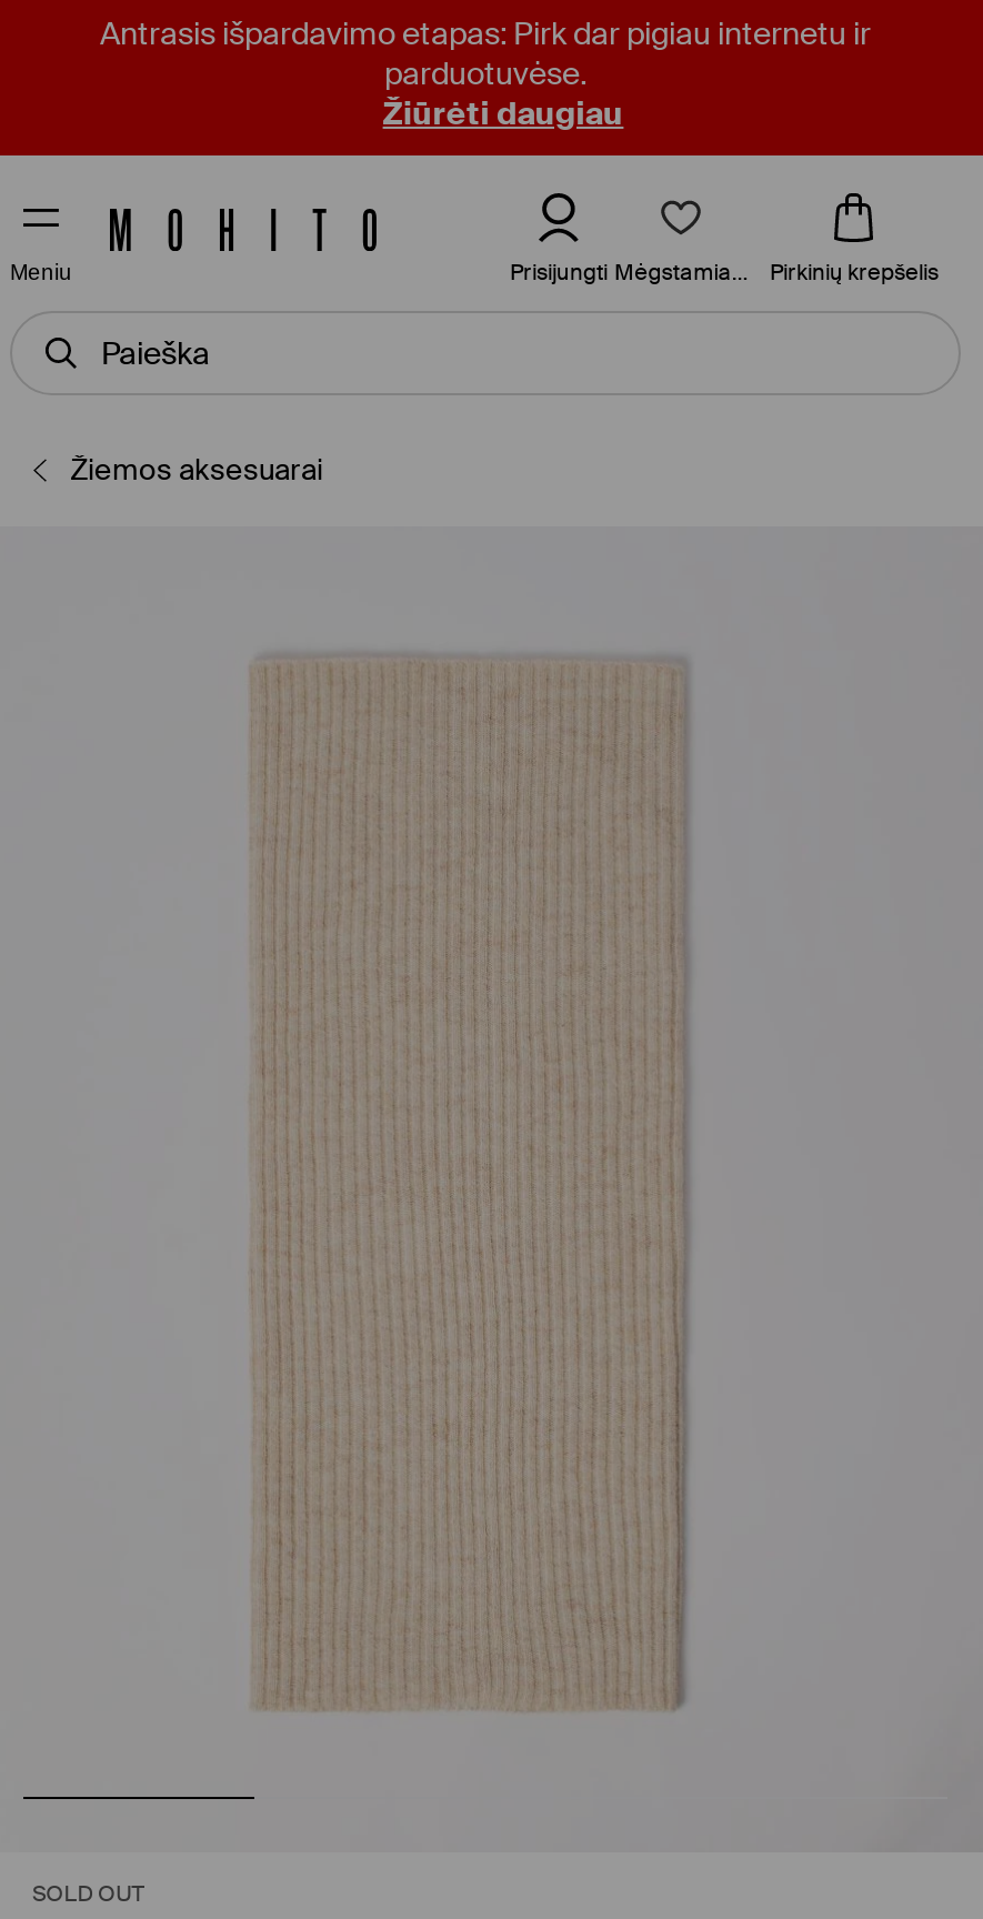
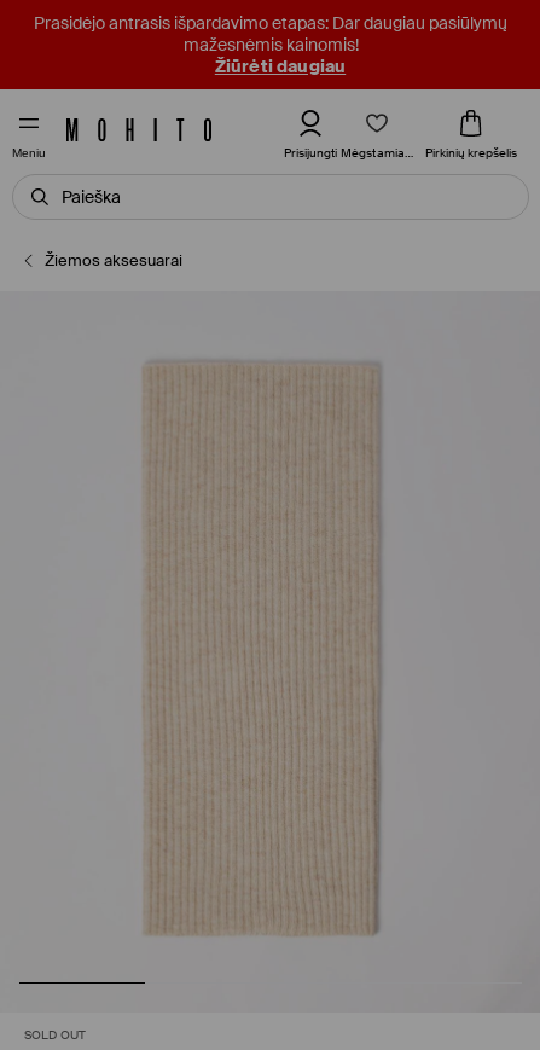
- Antrasis išpardavimo etapas: Pirk dar pigiau internetu ir
- parduotuvėse.
+ Prasidėjo antrasis išpardavimo etapas: Dar daugiau pasiūlymų
+ mažesnėmis kainomis!
